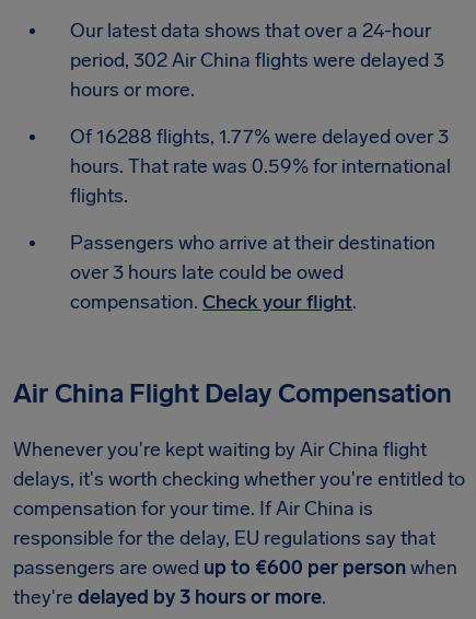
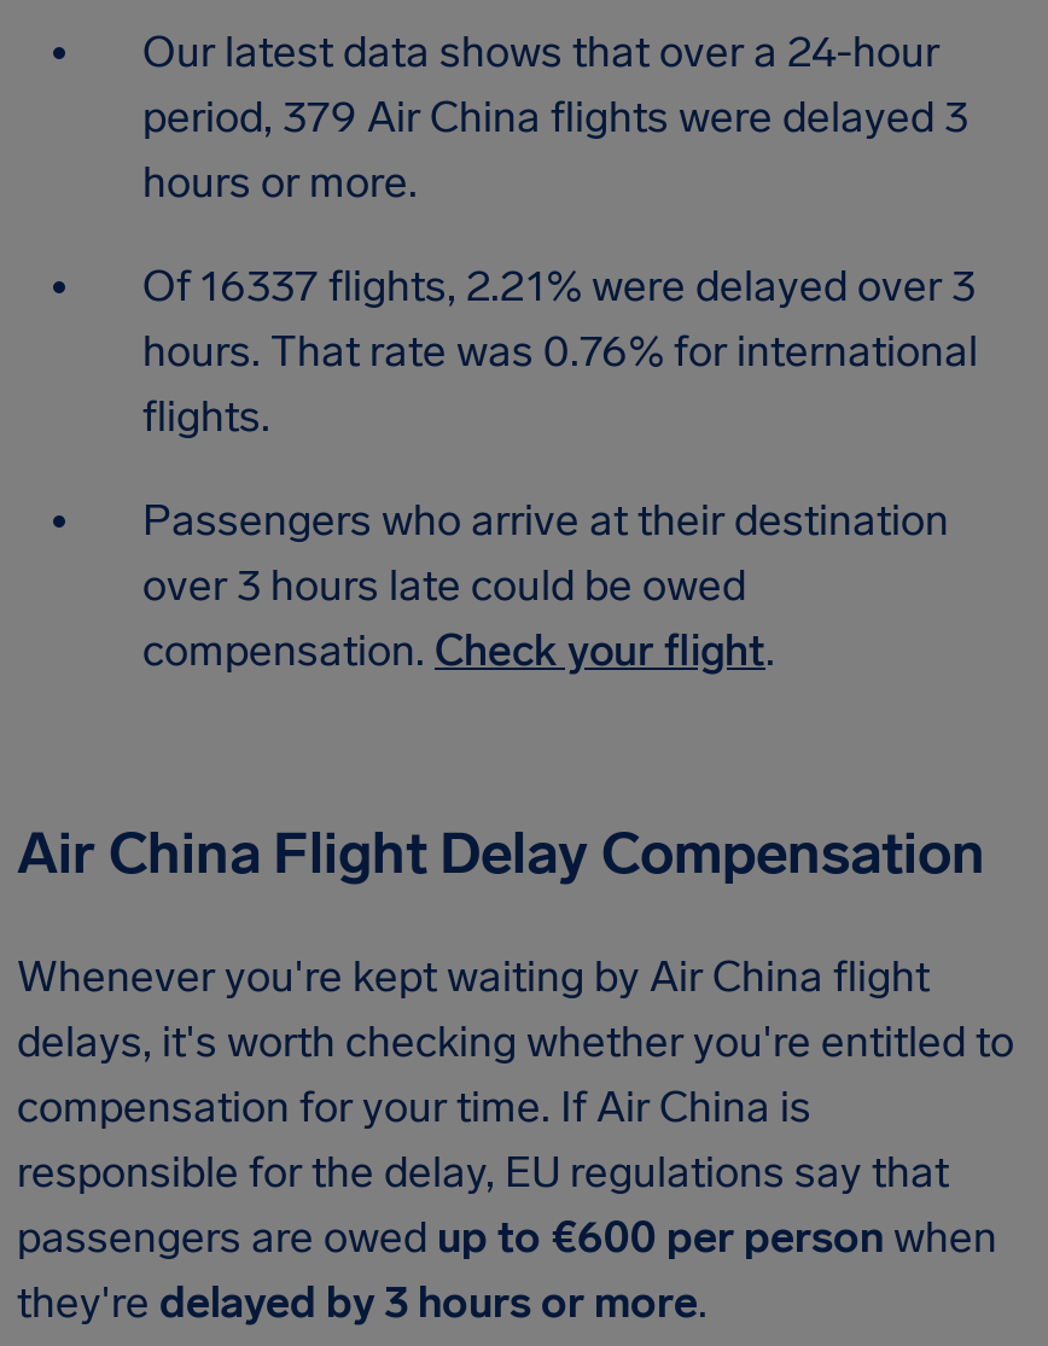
- period, 302 Air China flights were delayed 3
+ period, 379 Air China flights were delayed 3

- Of 16288 flights, 1.77% were delayed over 3
+ Of 16337 flights, 2.21% were delayed over 3

- hours. That rate was 0.59% for international
+ hours. That rate was 0.76% for international
